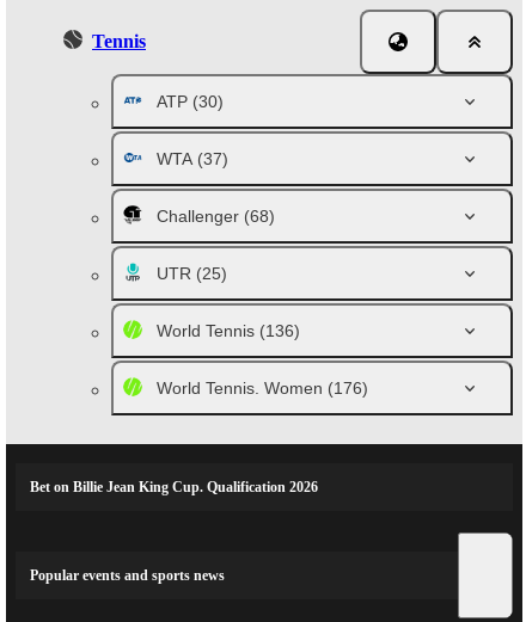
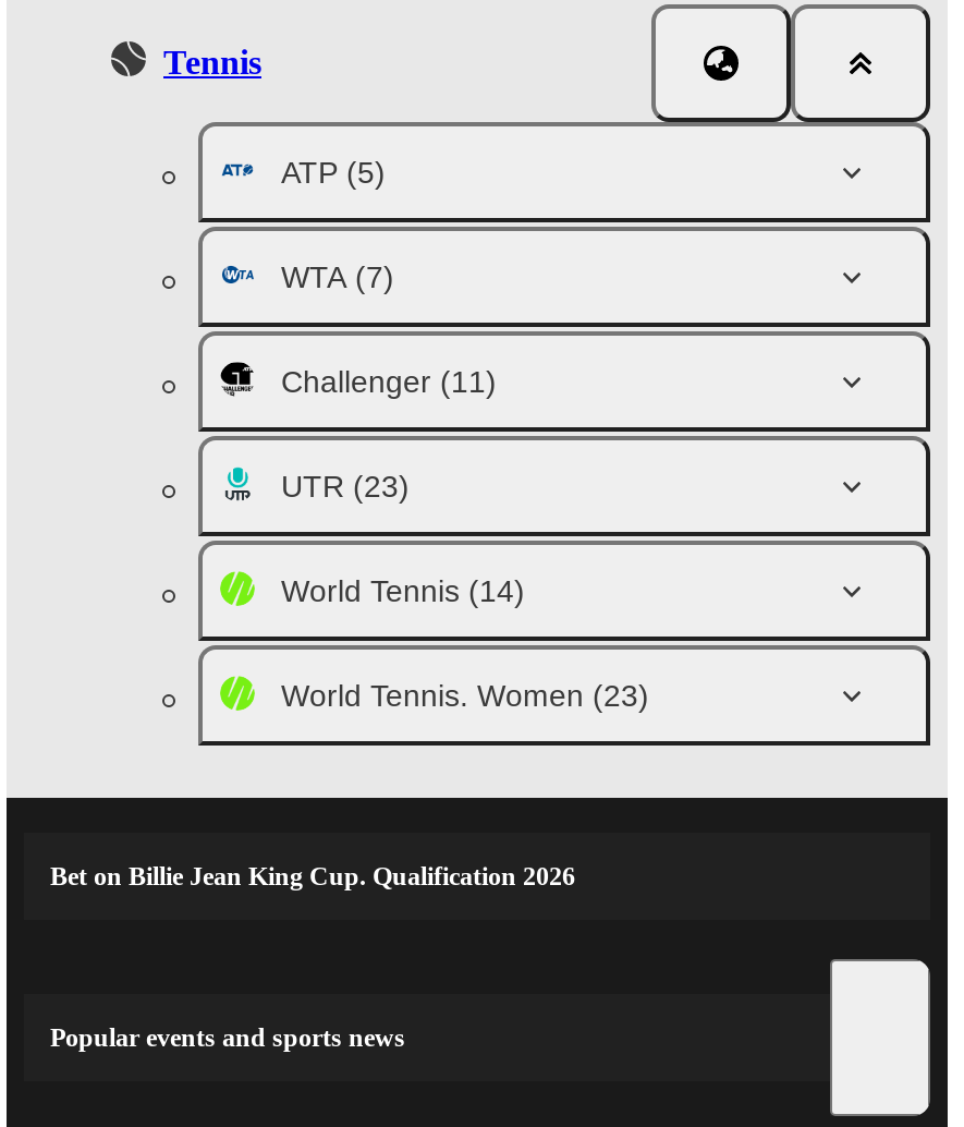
- ATP (30)
+ ATP (5)

- WTA (37)
+ WTA (7)

- Challenger (68)
+ Challenger (11)

- UTR (25)
+ UTR (23)

- World Tennis (136)
+ World Tennis (14)

- World Tennis. Women (176)
+ World Tennis. Women (23)
